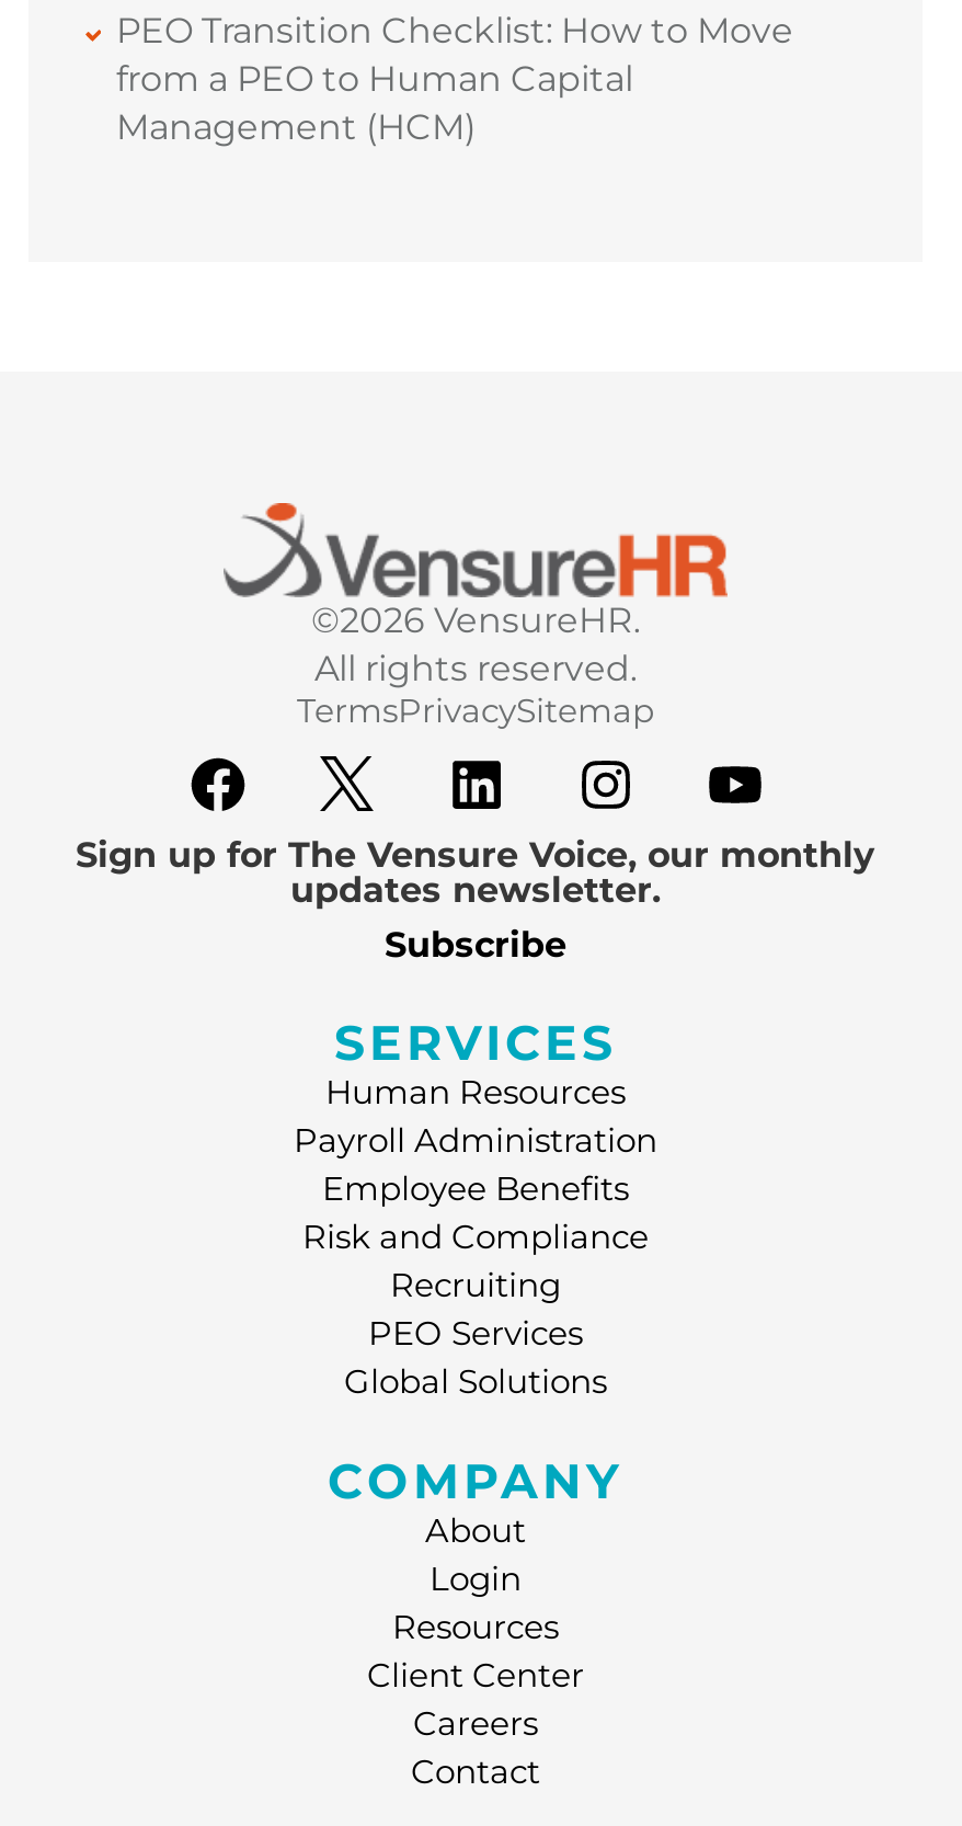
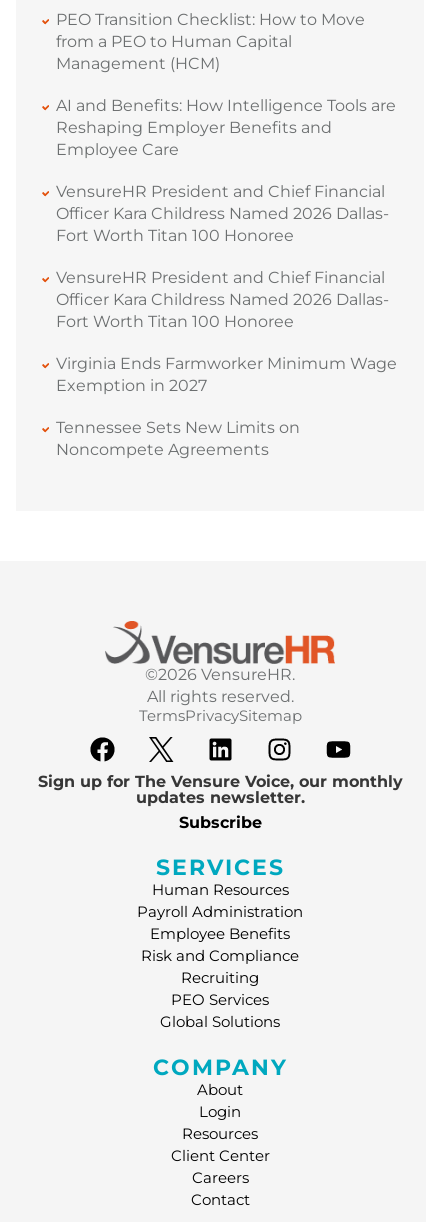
+ AI and Benefits: How Intelligence Tools are
+ Reshaping Employer Benefits and
+ Employee Care
+ VensureHR President and Chief Financial
+ Officer Kara Childress Named 2026 Dallas-
+ Fort Worth Titan 100 Honoree
+ VensureHR President and Chief Financial
+ Officer Kara Childress Named 2026 Dallas-
+ Fort Worth Titan 100 Honoree
+ Virginia Ends Farmworker Minimum Wage
+ Exemption in 2027
+ Tennessee Sets New Limits on
+ Noncompete Agreements
